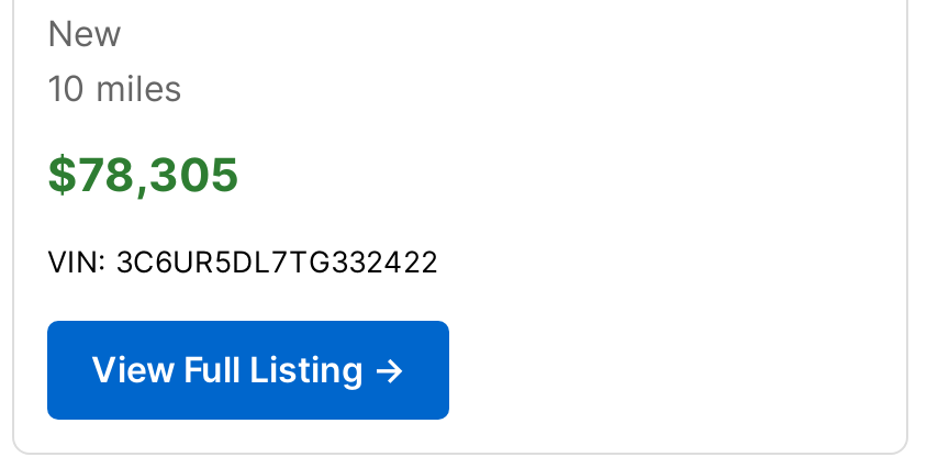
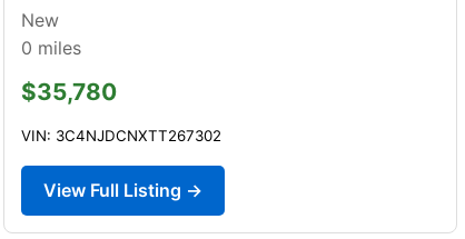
- 10 miles
+ 0 miles

- $78,305
+ $35,780

- VIN: 3C6UR5DL7TG332422
+ VIN: 3C4NJDCNXTT267302
